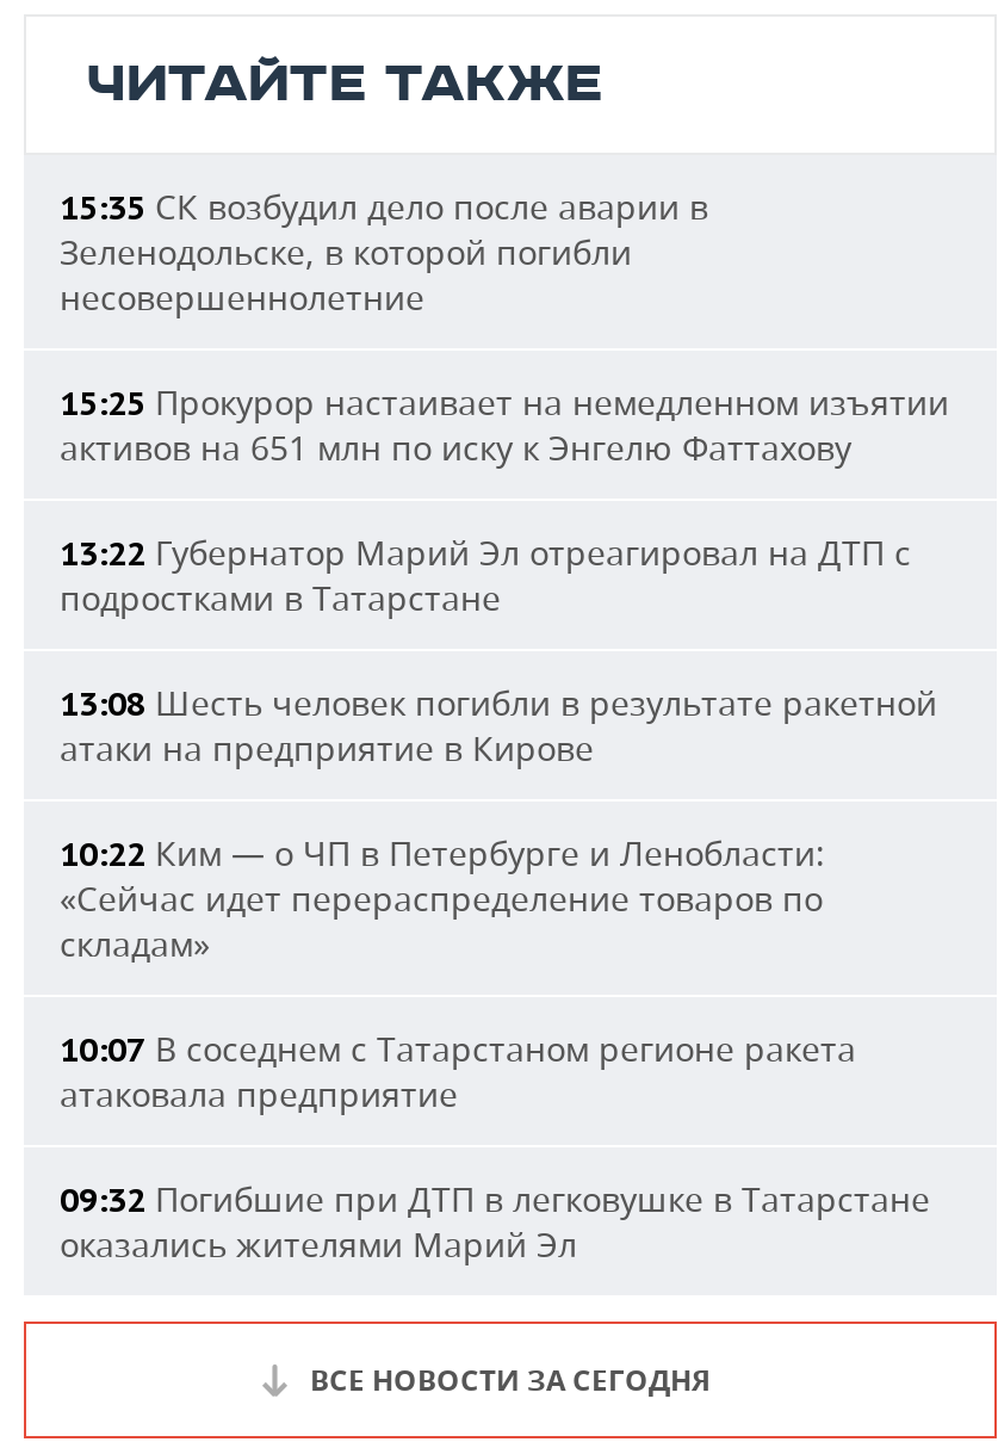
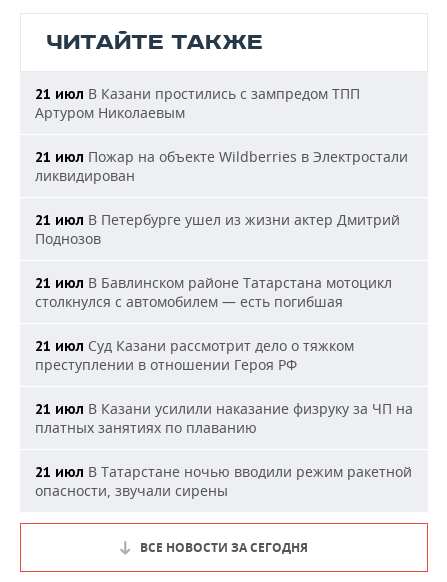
- 15:35 СК возбудил дело после аварии в
- Зеленодольске, в которой погибли
- несовершеннолетние
+ 21 июл В Казани простились с зампредом ТПП
+ Артуром Николаевым

- 15:25 Прокурор настаивает на немедленном изъятии
- активов на 651 млн по иску к Энгелю Фаттахову
+ 21 июл Пожар на объекте Wildberries в Электростали
+ ликвидирован

- 13:22 Губернатор Марий Эл отреагировал на ДТП с
- подростками в Татарстане
+ 21 июл В Петербурге ушел из жизни актер Дмитрий
+ Поднозов

- 13:08 Шесть человек погибли в результате ракетной
- атаки на предприятие в Кирове
+ 21 июл В Бавлинском районе Татарстана мотоцикл
+ столкнулся с автомобилем — есть погибшая

- 10:22 Ким — о ЧП в Петербурге и Ленобласти:
- «Сейчас идет перераспределение товаров по
- складам»
+ 21 июл Суд Казани рассмотрит дело о тяжком
+ преступлении в отношении Героя РФ

- 10:07 В соседнем с Татарстаном регионе ракета
- атаковала предприятие
+ 21 июл В Казани усилили наказание физруку за ЧП на
+ платных занятиях по плаванию

- 09:32 Погибшие при ДТП в легковушке в Татарстане
- оказались жителями Марий Эл
+ 21 июл В Татарстане ночью вводили режим ракетной
+ опасности, звучали сирены
